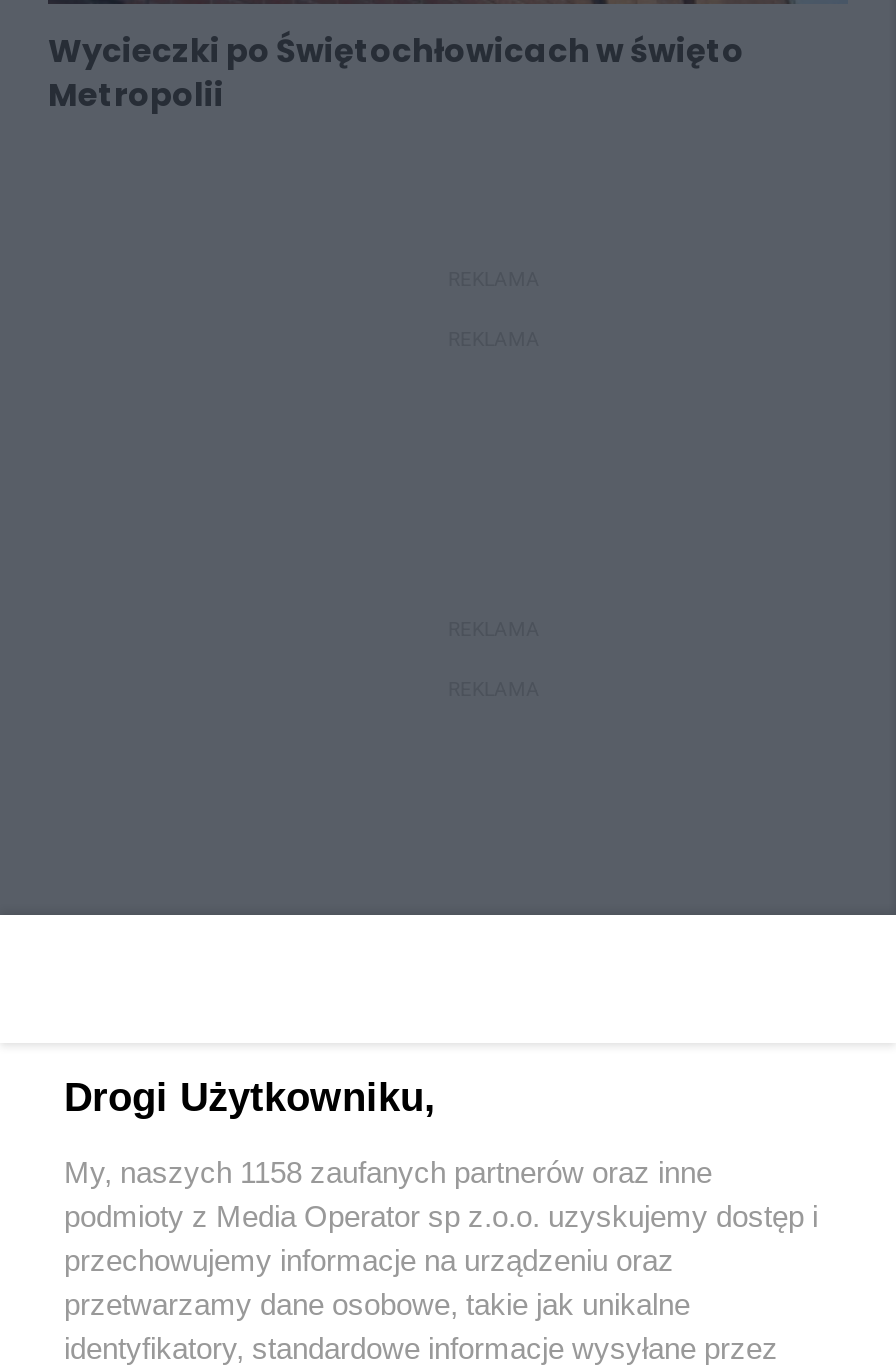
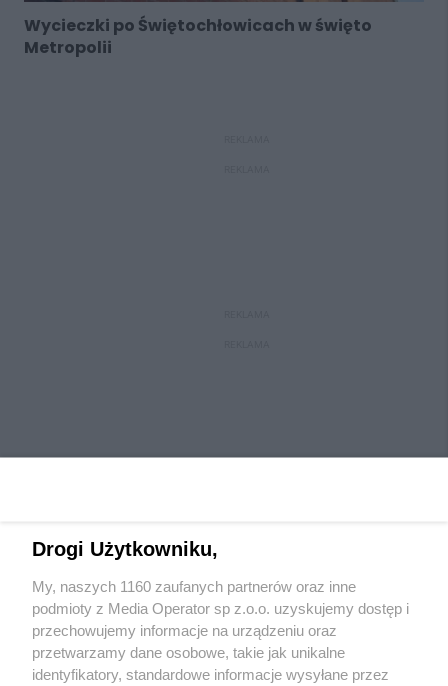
- My, naszych 1158 zaufanych partnerów oraz inne
+ My, naszych 1160 zaufanych partnerów oraz inne
